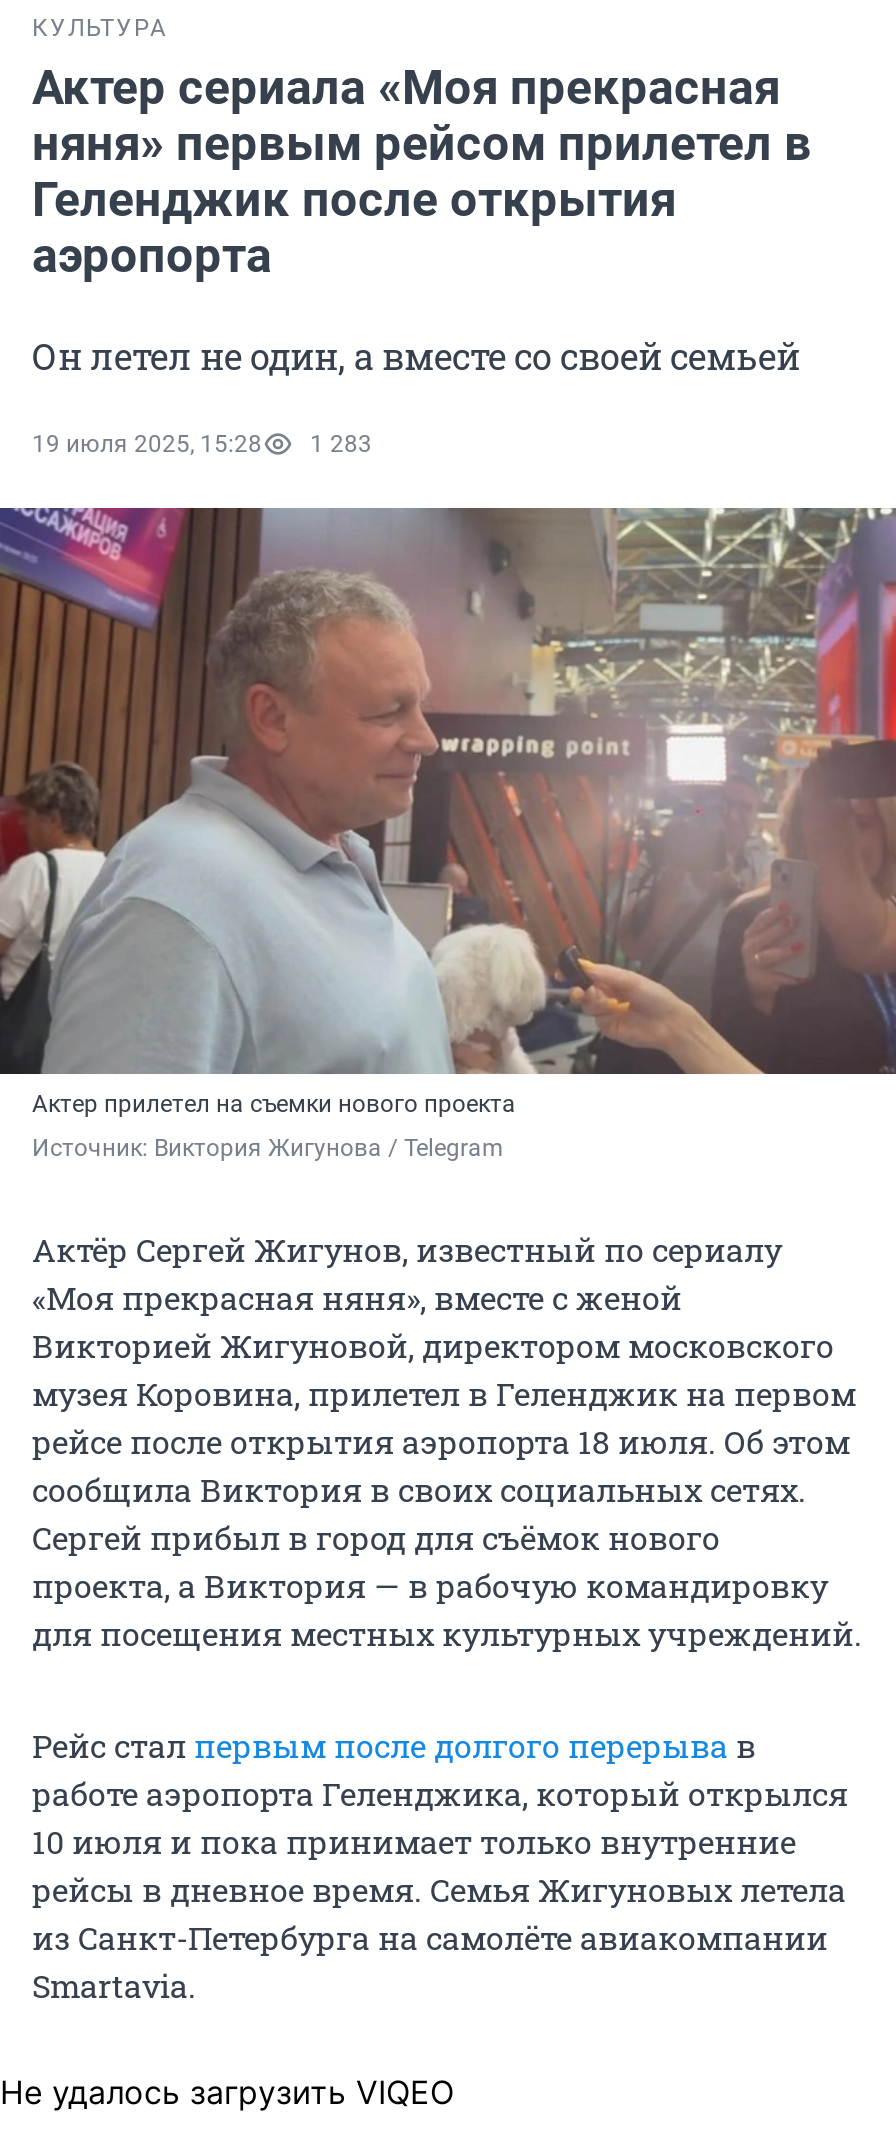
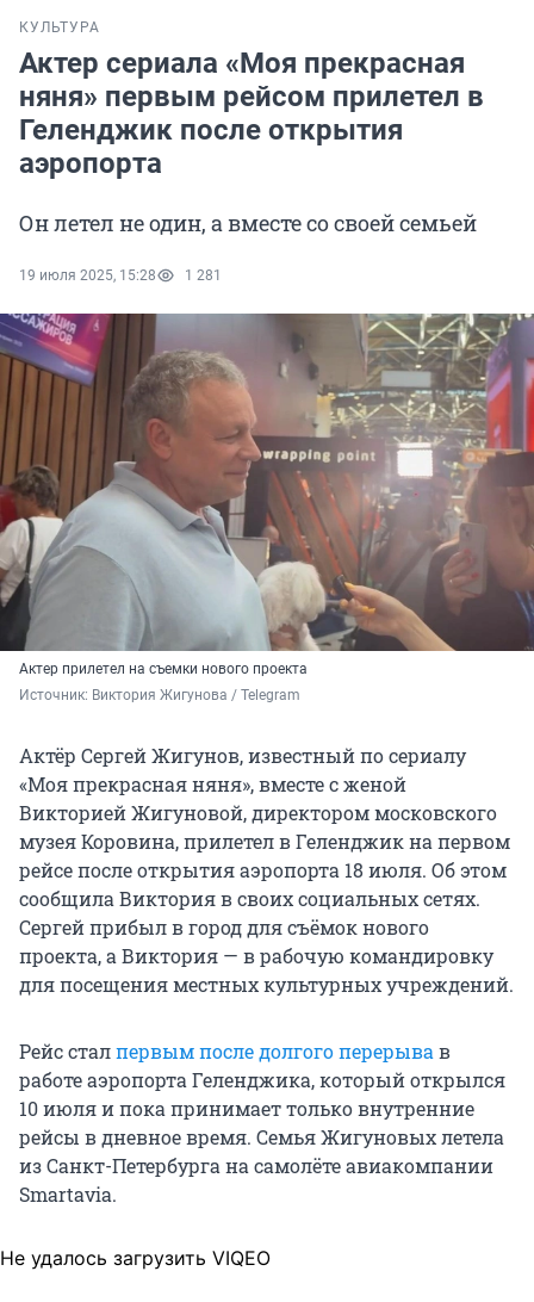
- 19 июля 2025, 15:28 1 283
+ 19 июля 2025, 15:28 1 281
